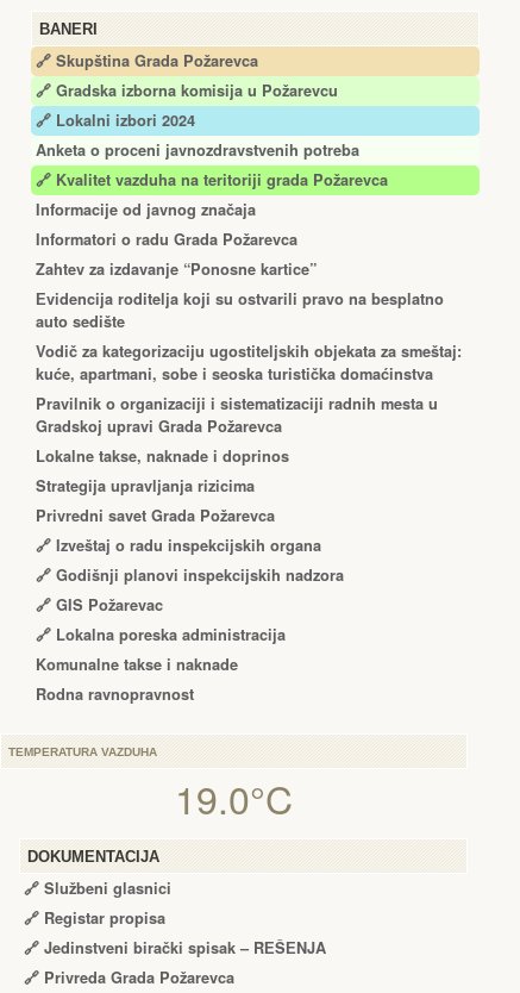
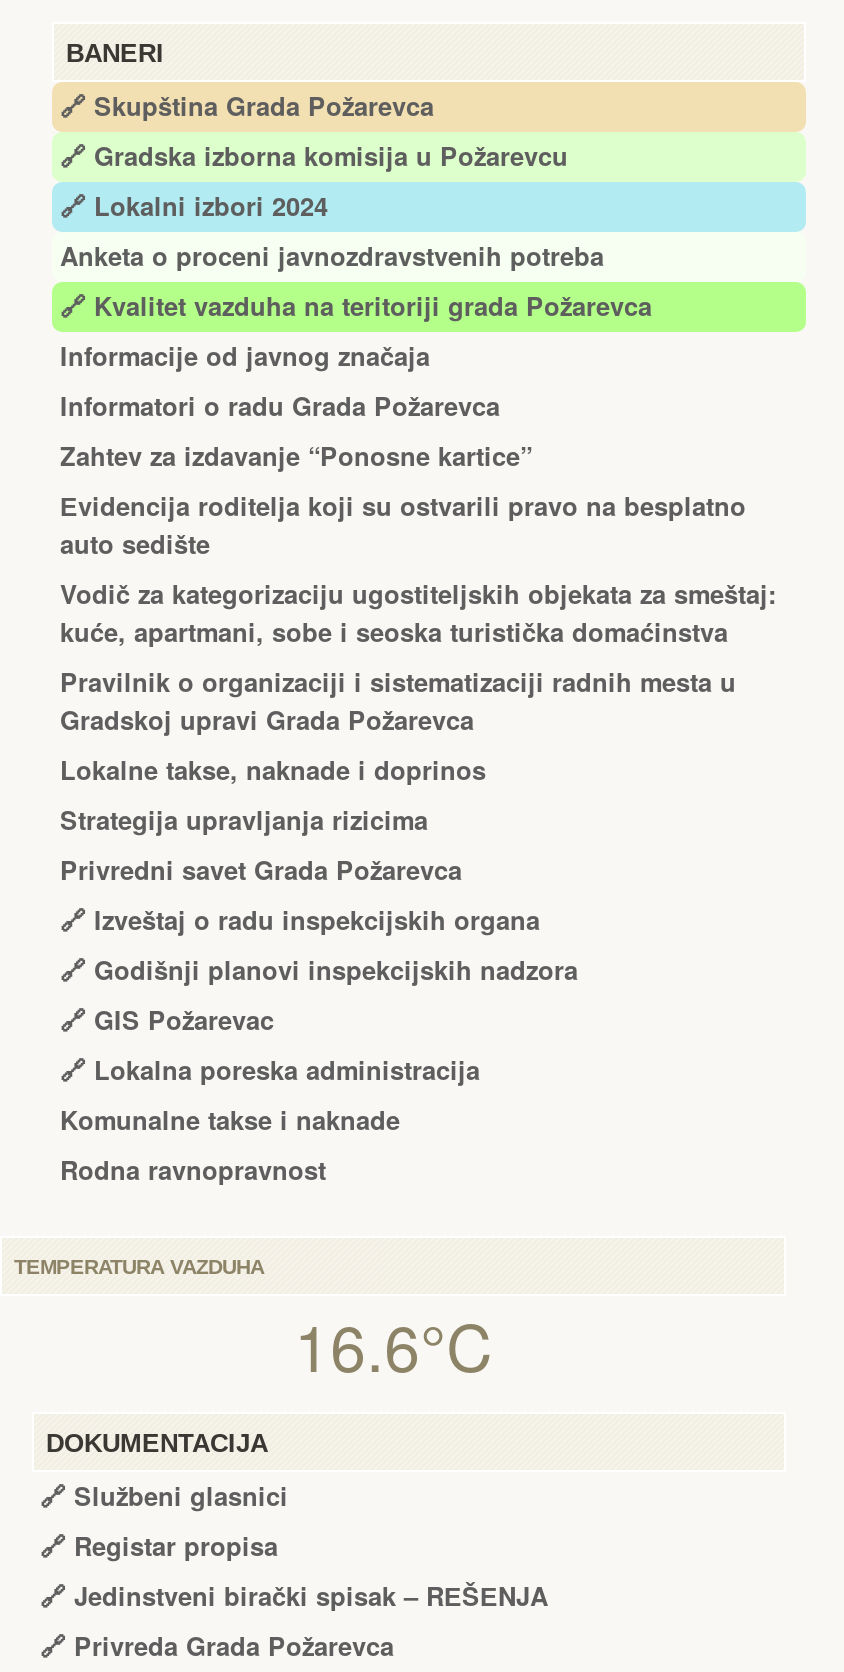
- 19.0°C
+ 16.6°C
